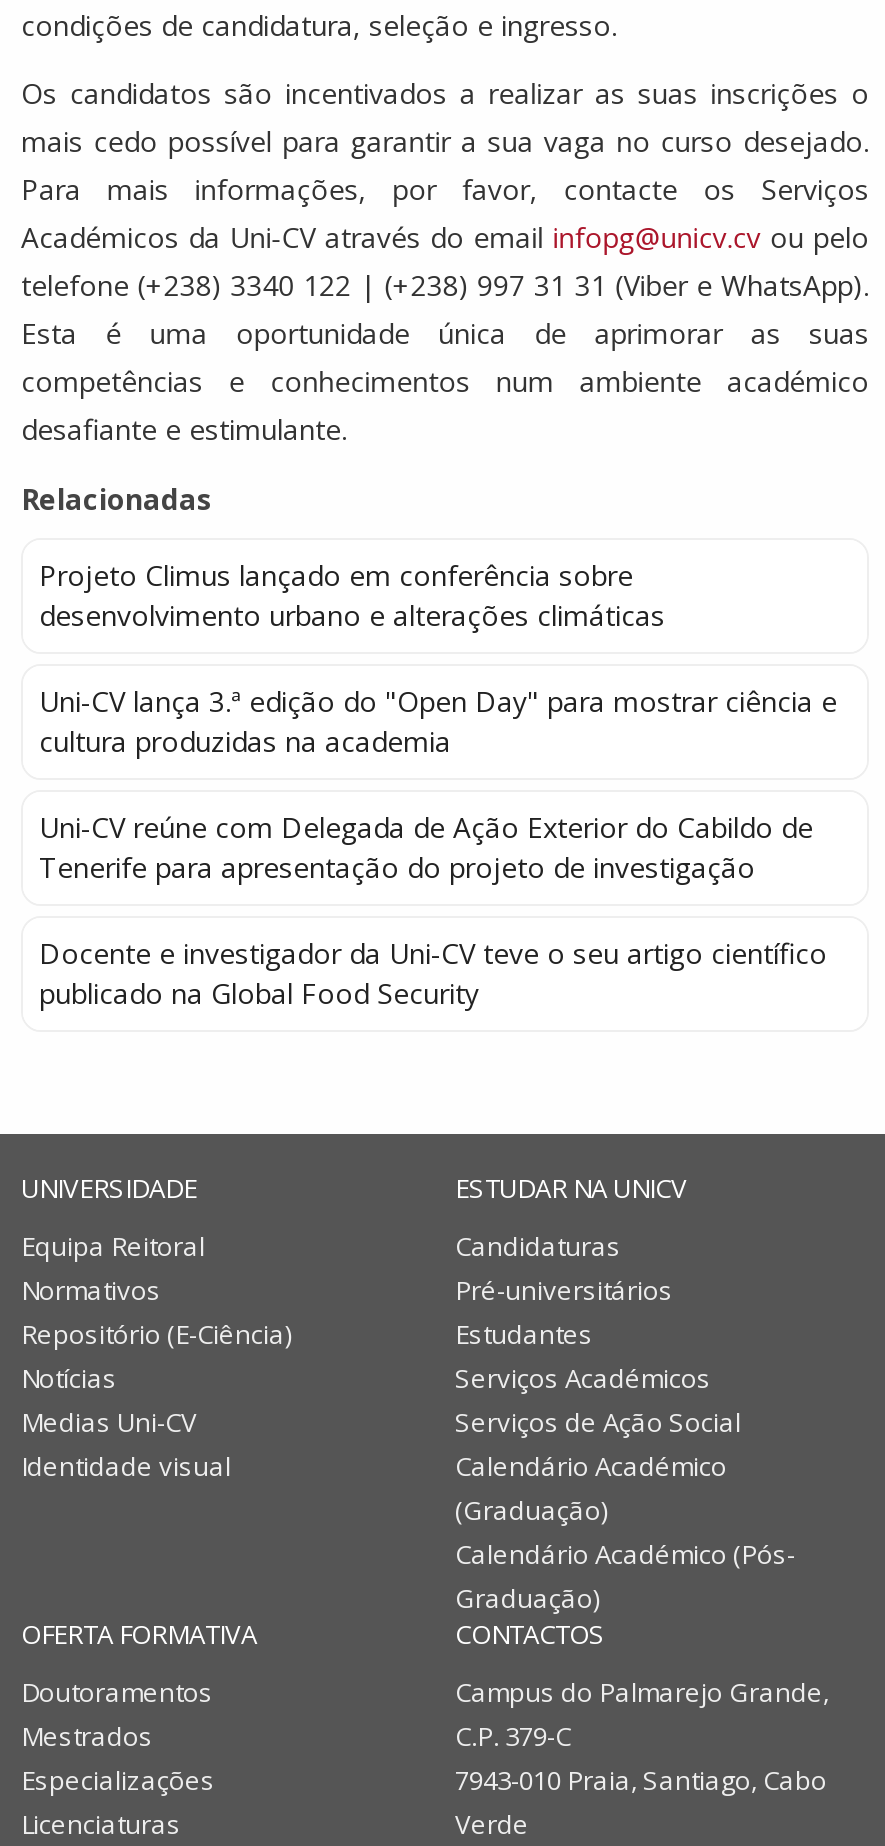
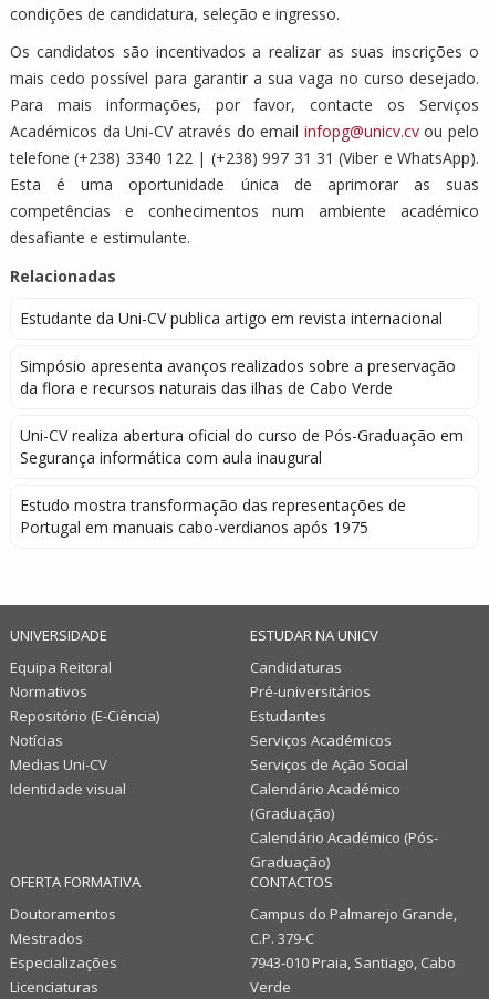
- Projeto Climus lançado em conferência sobre
- desenvolvimento urbano e alterações climáticas
+ Estudante da Uni-CV publica artigo em revista internacional

- Uni-CV lança 3.ª edição do "Open Day" para mostrar ciência e
- cultura produzidas na academia
+ Simpósio apresenta avanços realizados sobre a preservação
+ da flora e recursos naturais das ilhas de Cabo Verde

- Uni-CV reúne com Delegada de Ação Exterior do Cabildo de
- Tenerife para apresentação do projeto de investigação
+ Uni-CV realiza abertura oficial do curso de Pós-Graduação em
+ Segurança informática com aula inaugural

- Docente e investigador da Uni-CV teve o seu artigo científico
- publicado na Global Food Security
+ Estudo mostra transformação das representações de
+ Portugal em manuais cabo-verdianos após 1975
